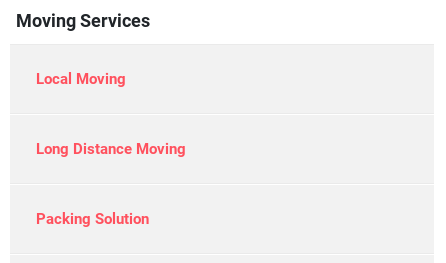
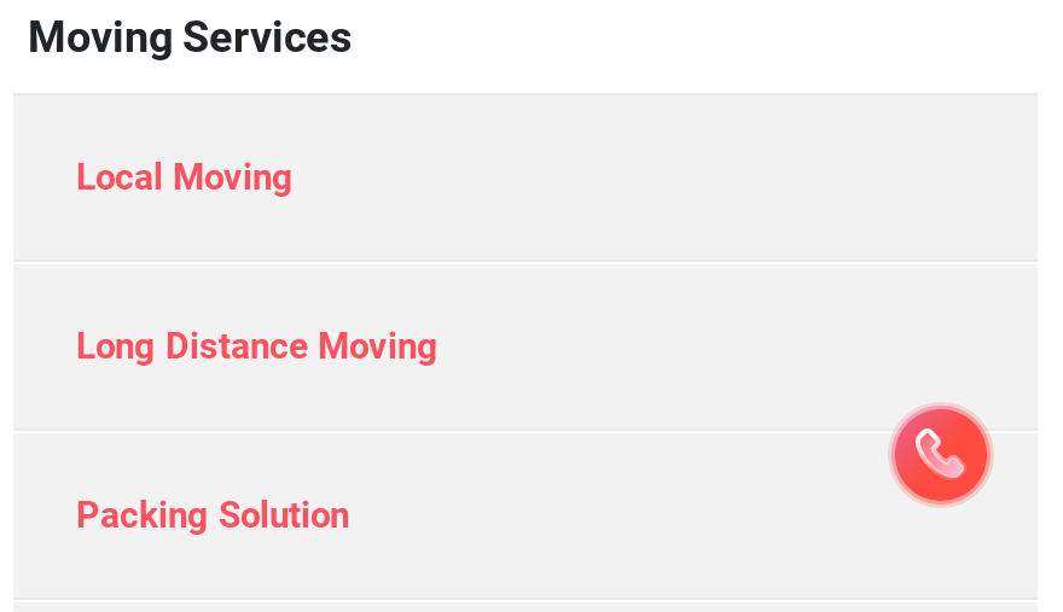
+ [image]
